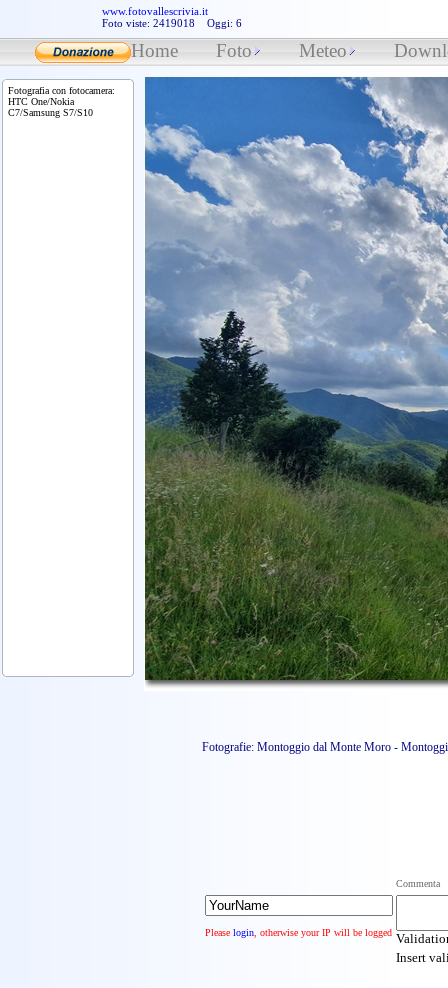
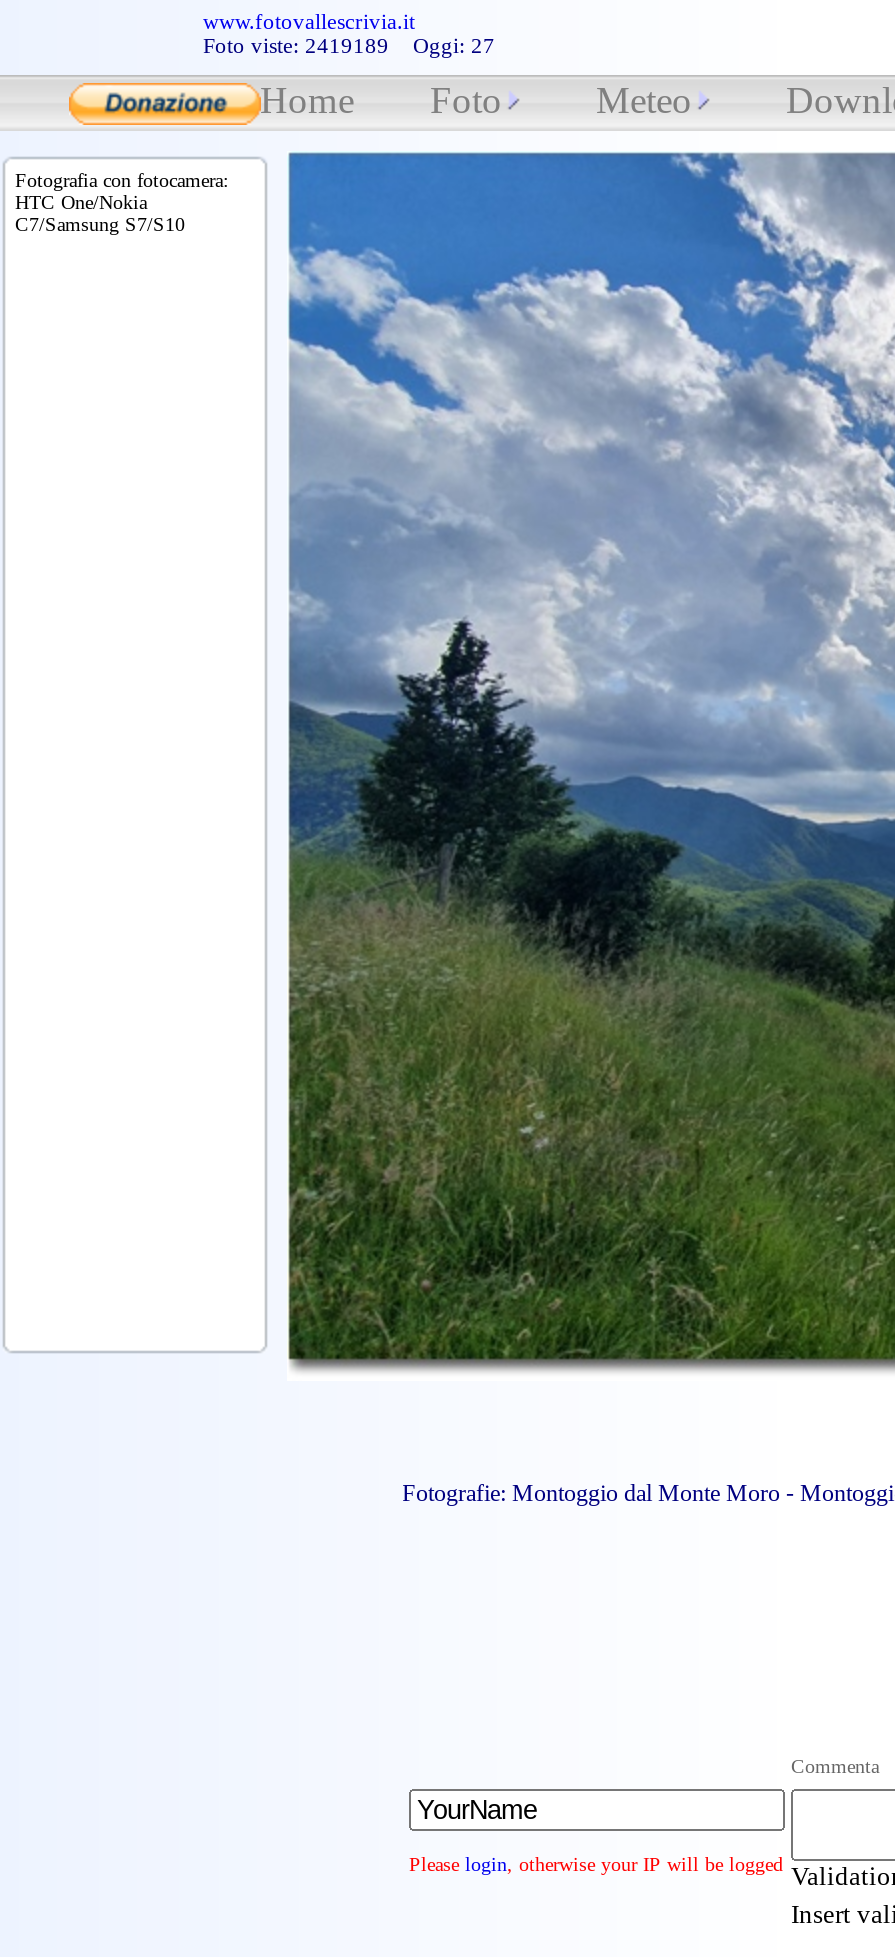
- Foto viste: 2419018 Oggi: 6
+ Foto viste: 2419189 Oggi: 27
